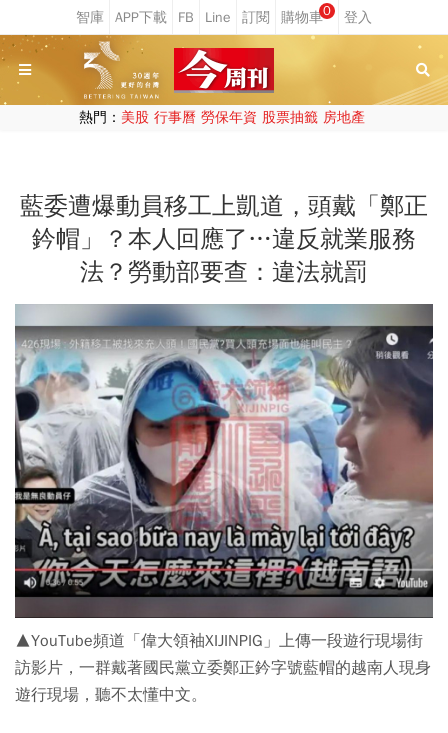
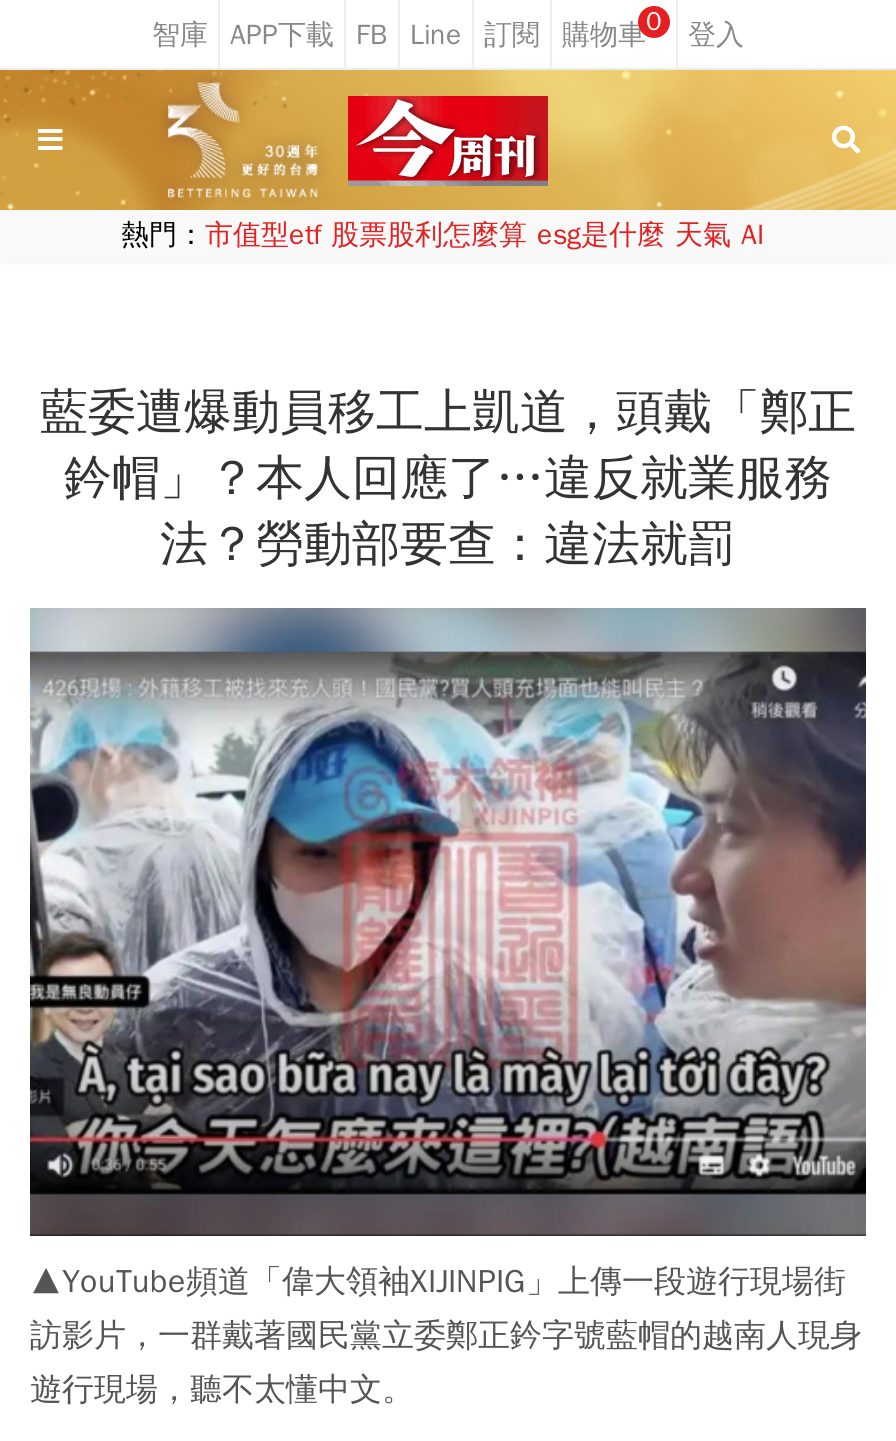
- 熱門：美股 行事曆 勞保年資 股票抽籤 房地產
+ 熱門：市值型etf 股票股利怎麼算 esg是什麼 天氣 AI
